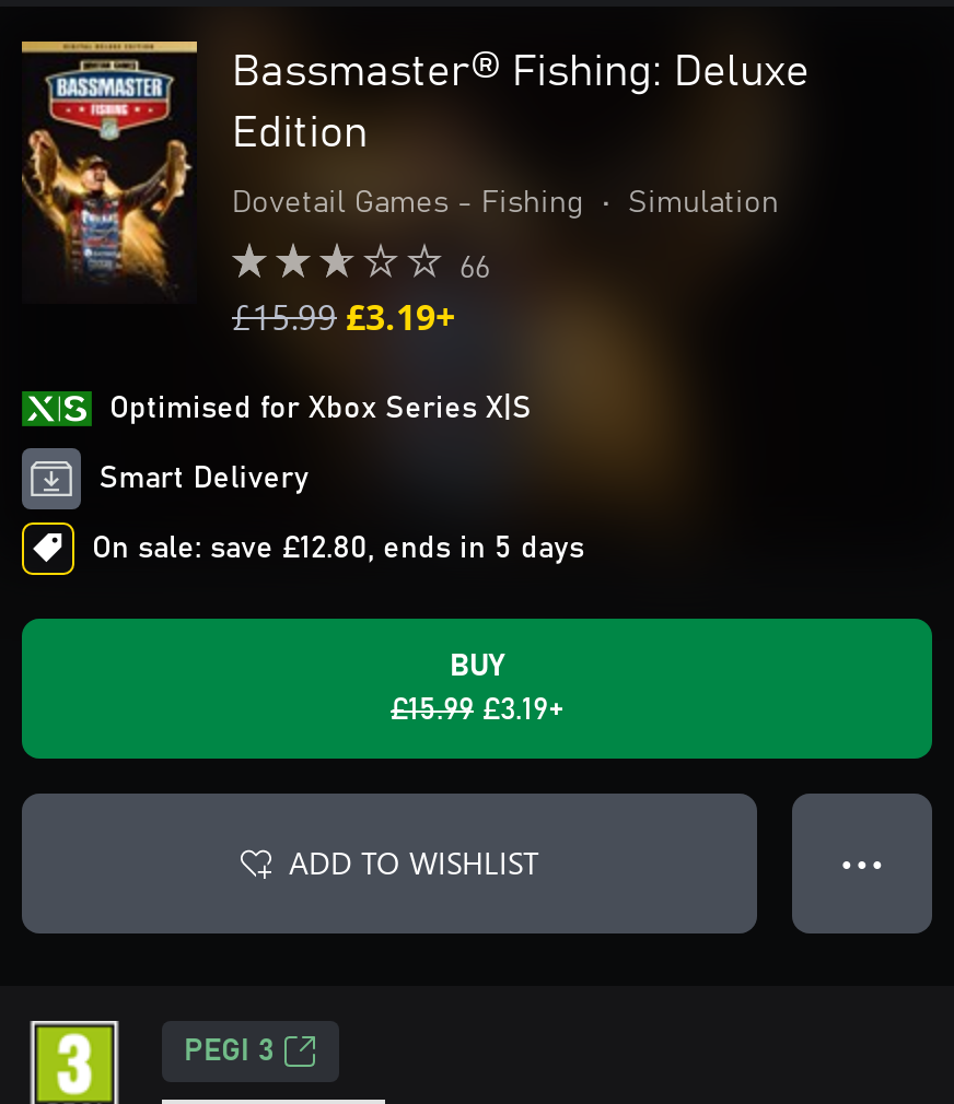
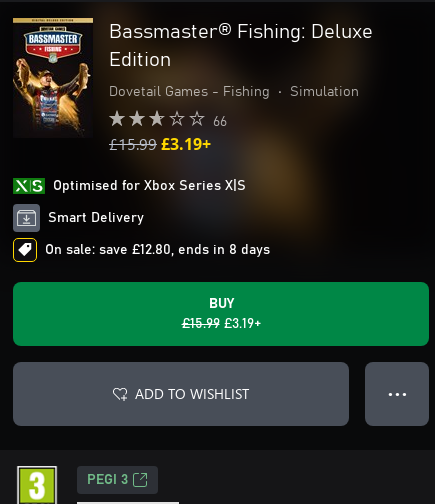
- On sale: save £12.80, ends in 5 days
+ On sale: save £12.80, ends in 8 days
